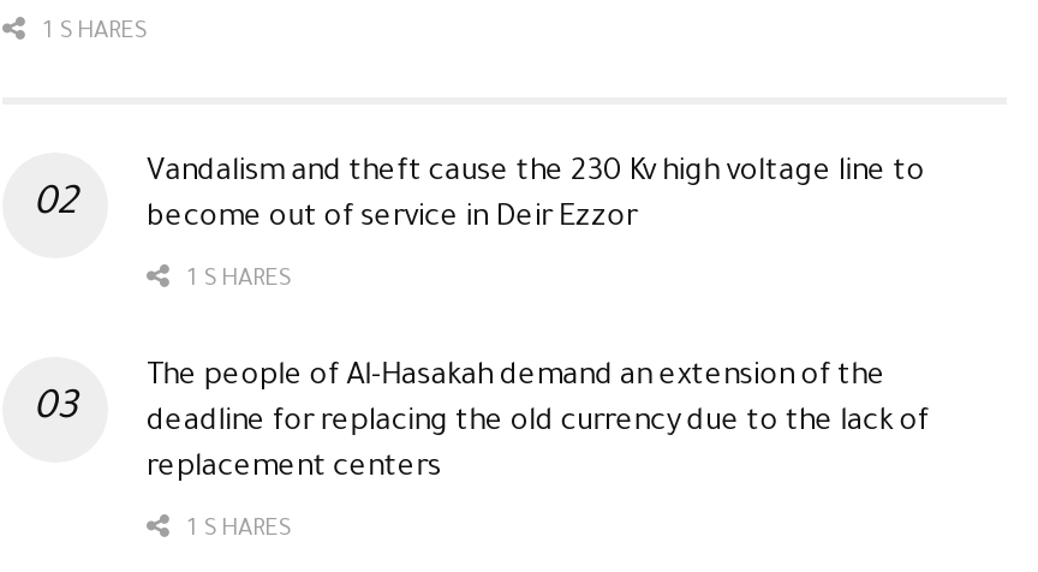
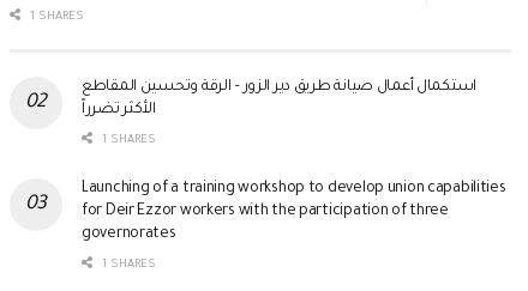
- Vandalism and theft cause the 230 Kv high voltage line to
- become out of service in Deir Ezzor
+ استكمال أعمال صيانة طريق دير الزور – الرقة وتحسين المقاطع
+ الأكثر تضرراً

- The people of Al-Hasakah demand an extension of the
- deadline for replacing the old currency due to the lack of
- replacement centers
+ Launching of a training workshop to develop union capabilities
+ for Deir Ezzor workers with the participation of three
+ governorates
